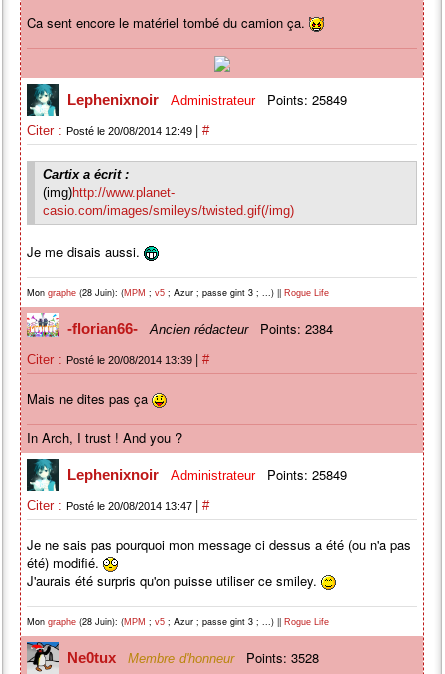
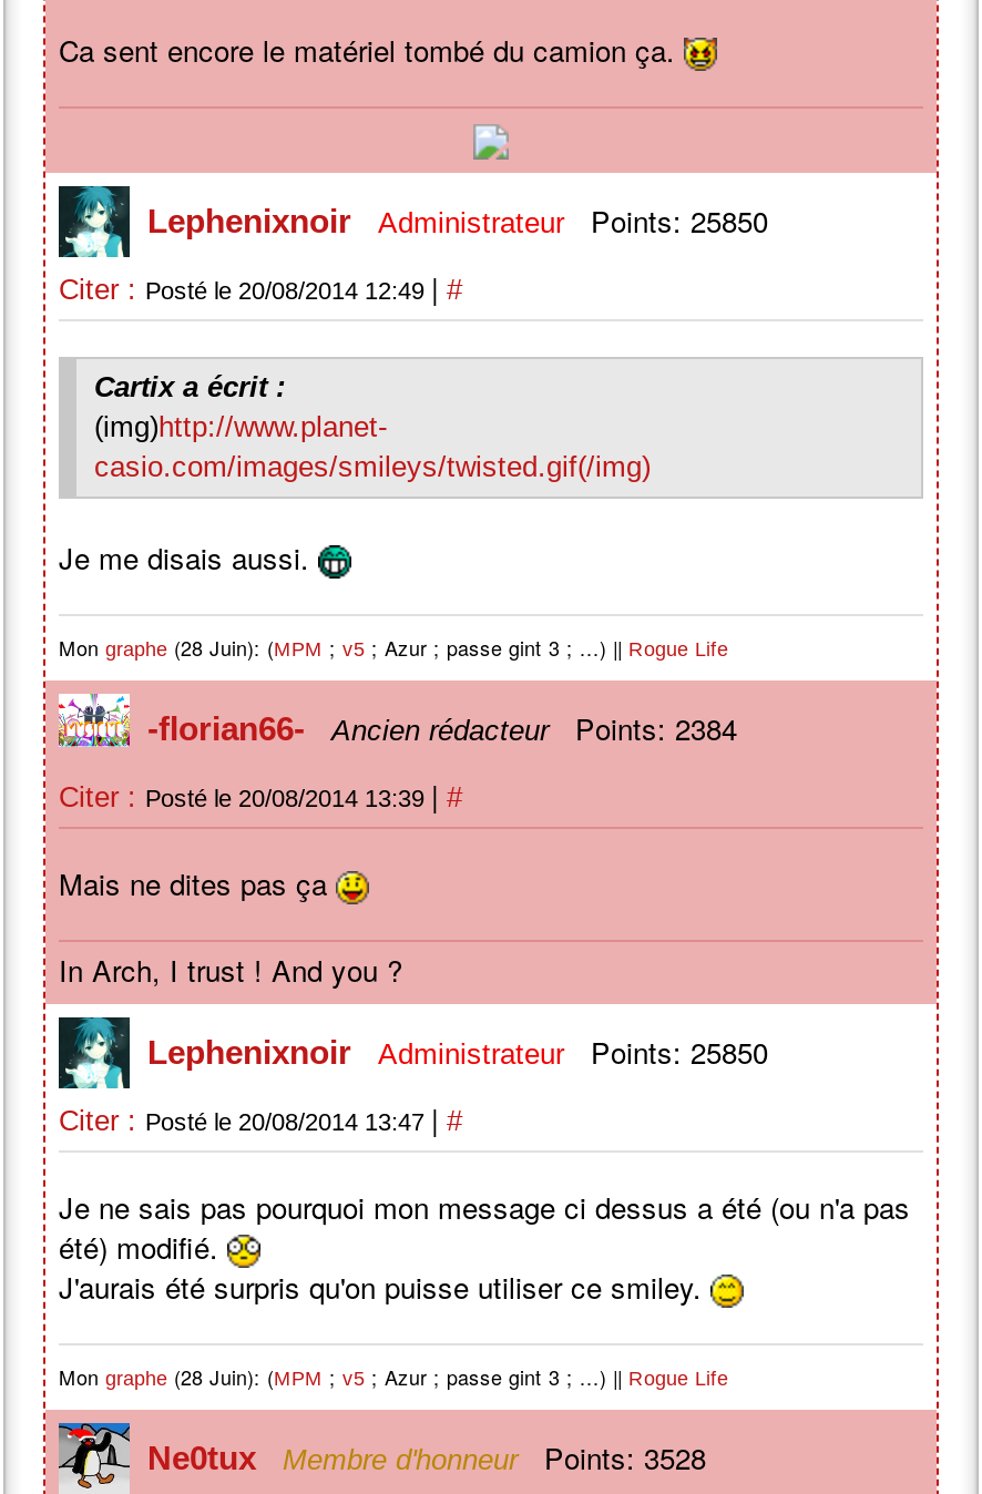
- Lephenixnoir Administrateur Points: 25849
+ Lephenixnoir Administrateur Points: 25850

- Lephenixnoir Administrateur Points: 25849
+ Lephenixnoir Administrateur Points: 25850
